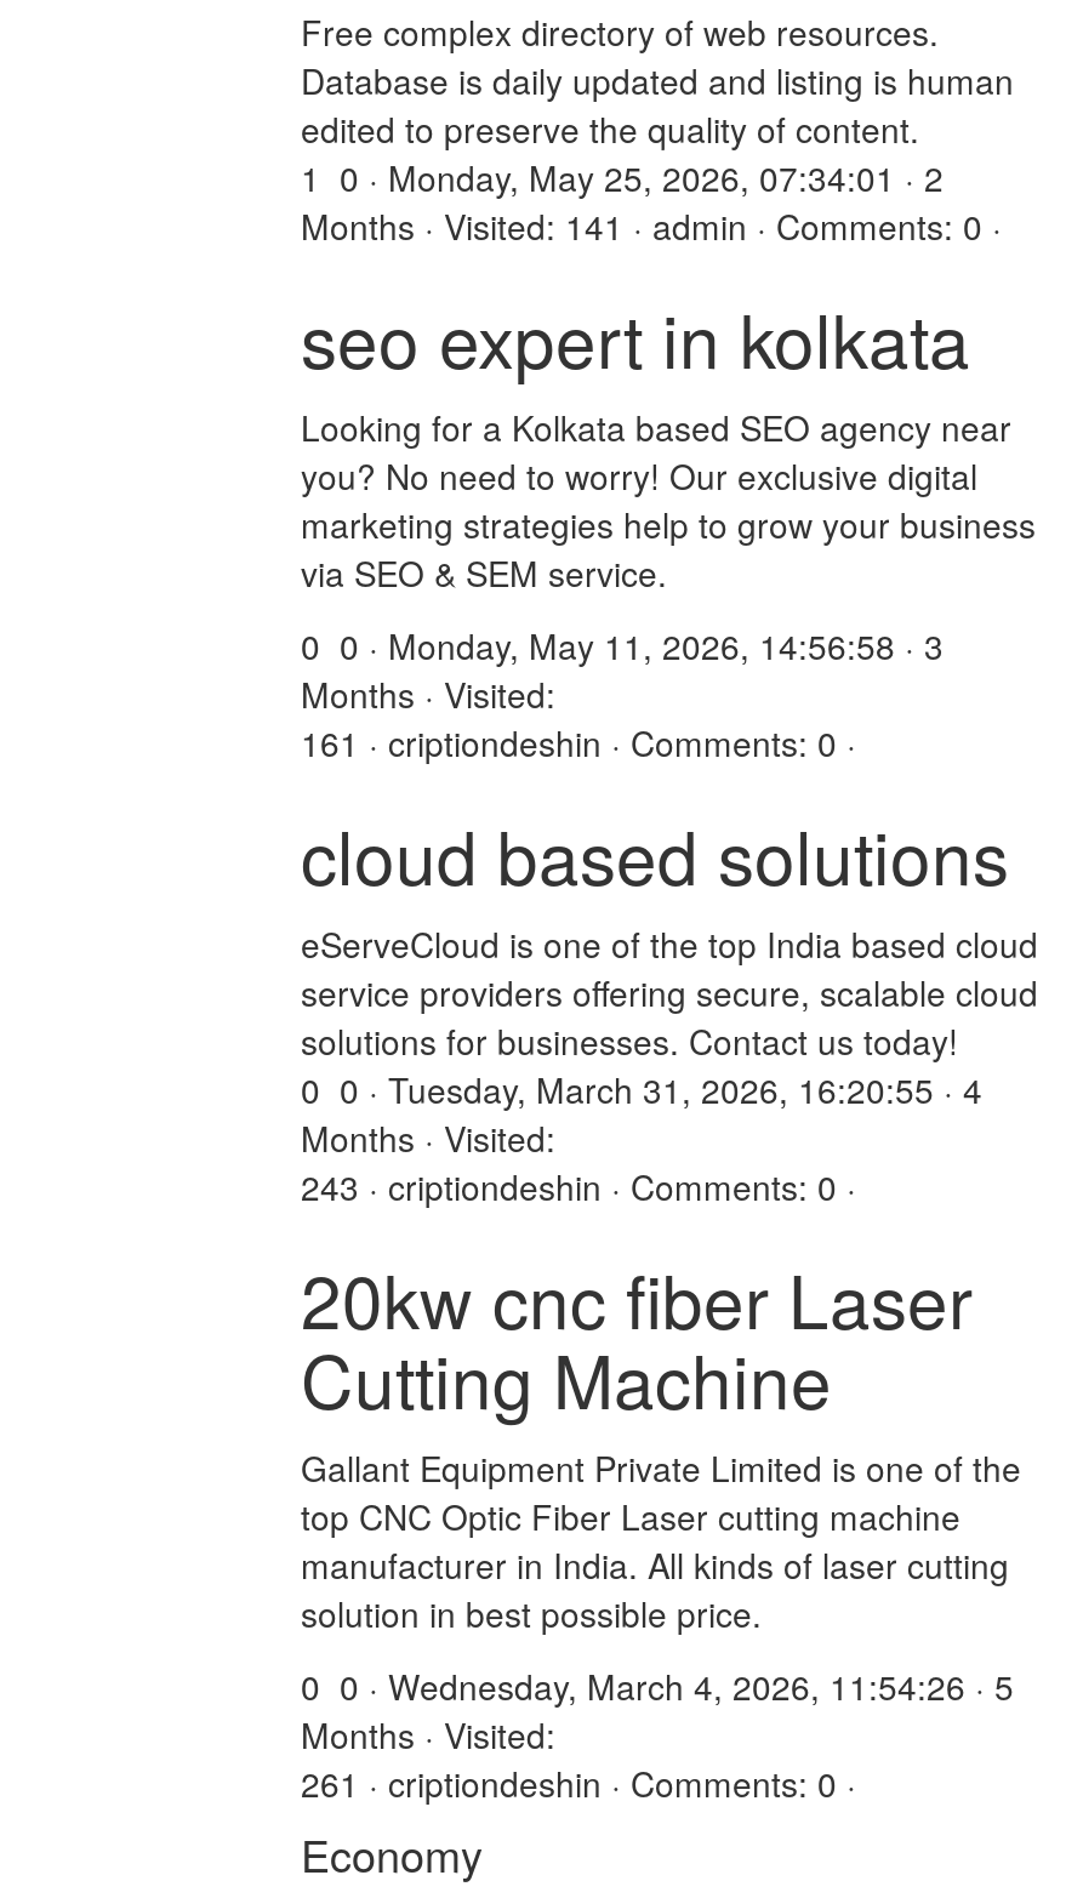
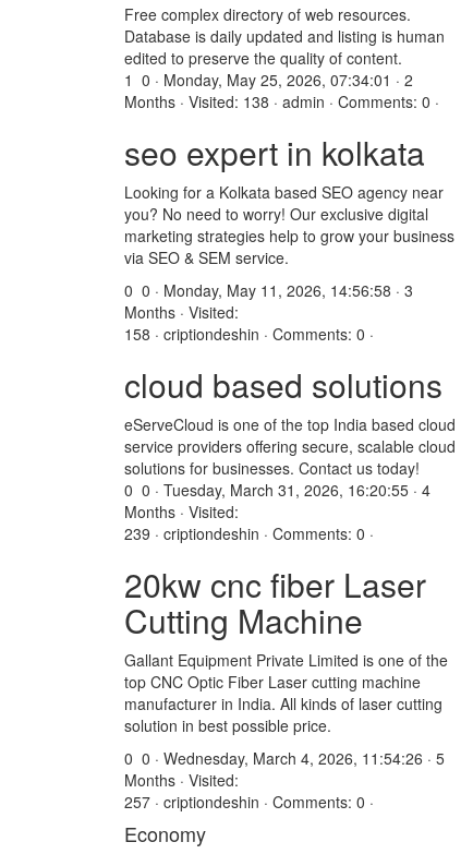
- Months · Visited: 141 · admin · Comments: 0 ·
+ Months · Visited: 138 · admin · Comments: 0 ·

- 161 · criptiondeshin · Comments: 0 ·
+ 158 · criptiondeshin · Comments: 0 ·

- 243 · criptiondeshin · Comments: 0 ·
+ 239 · criptiondeshin · Comments: 0 ·

- 261 · criptiondeshin · Comments: 0 ·
+ 257 · criptiondeshin · Comments: 0 ·
